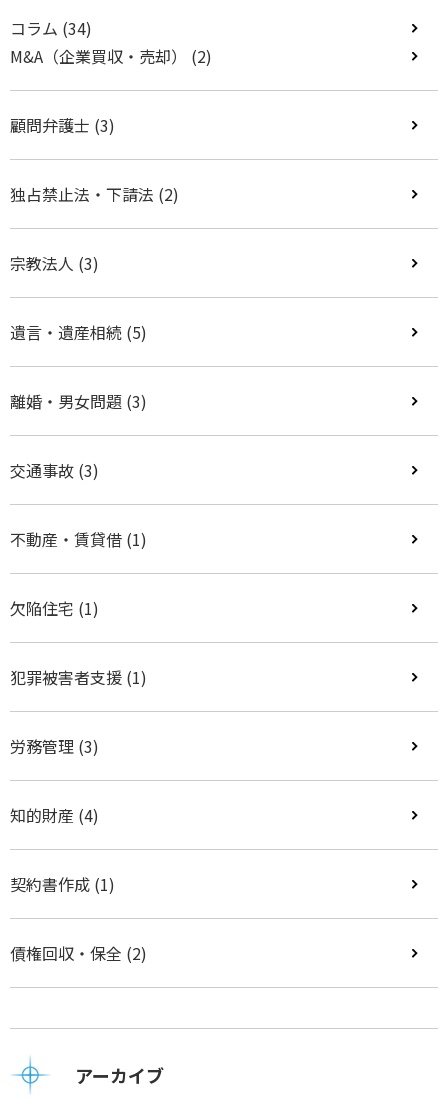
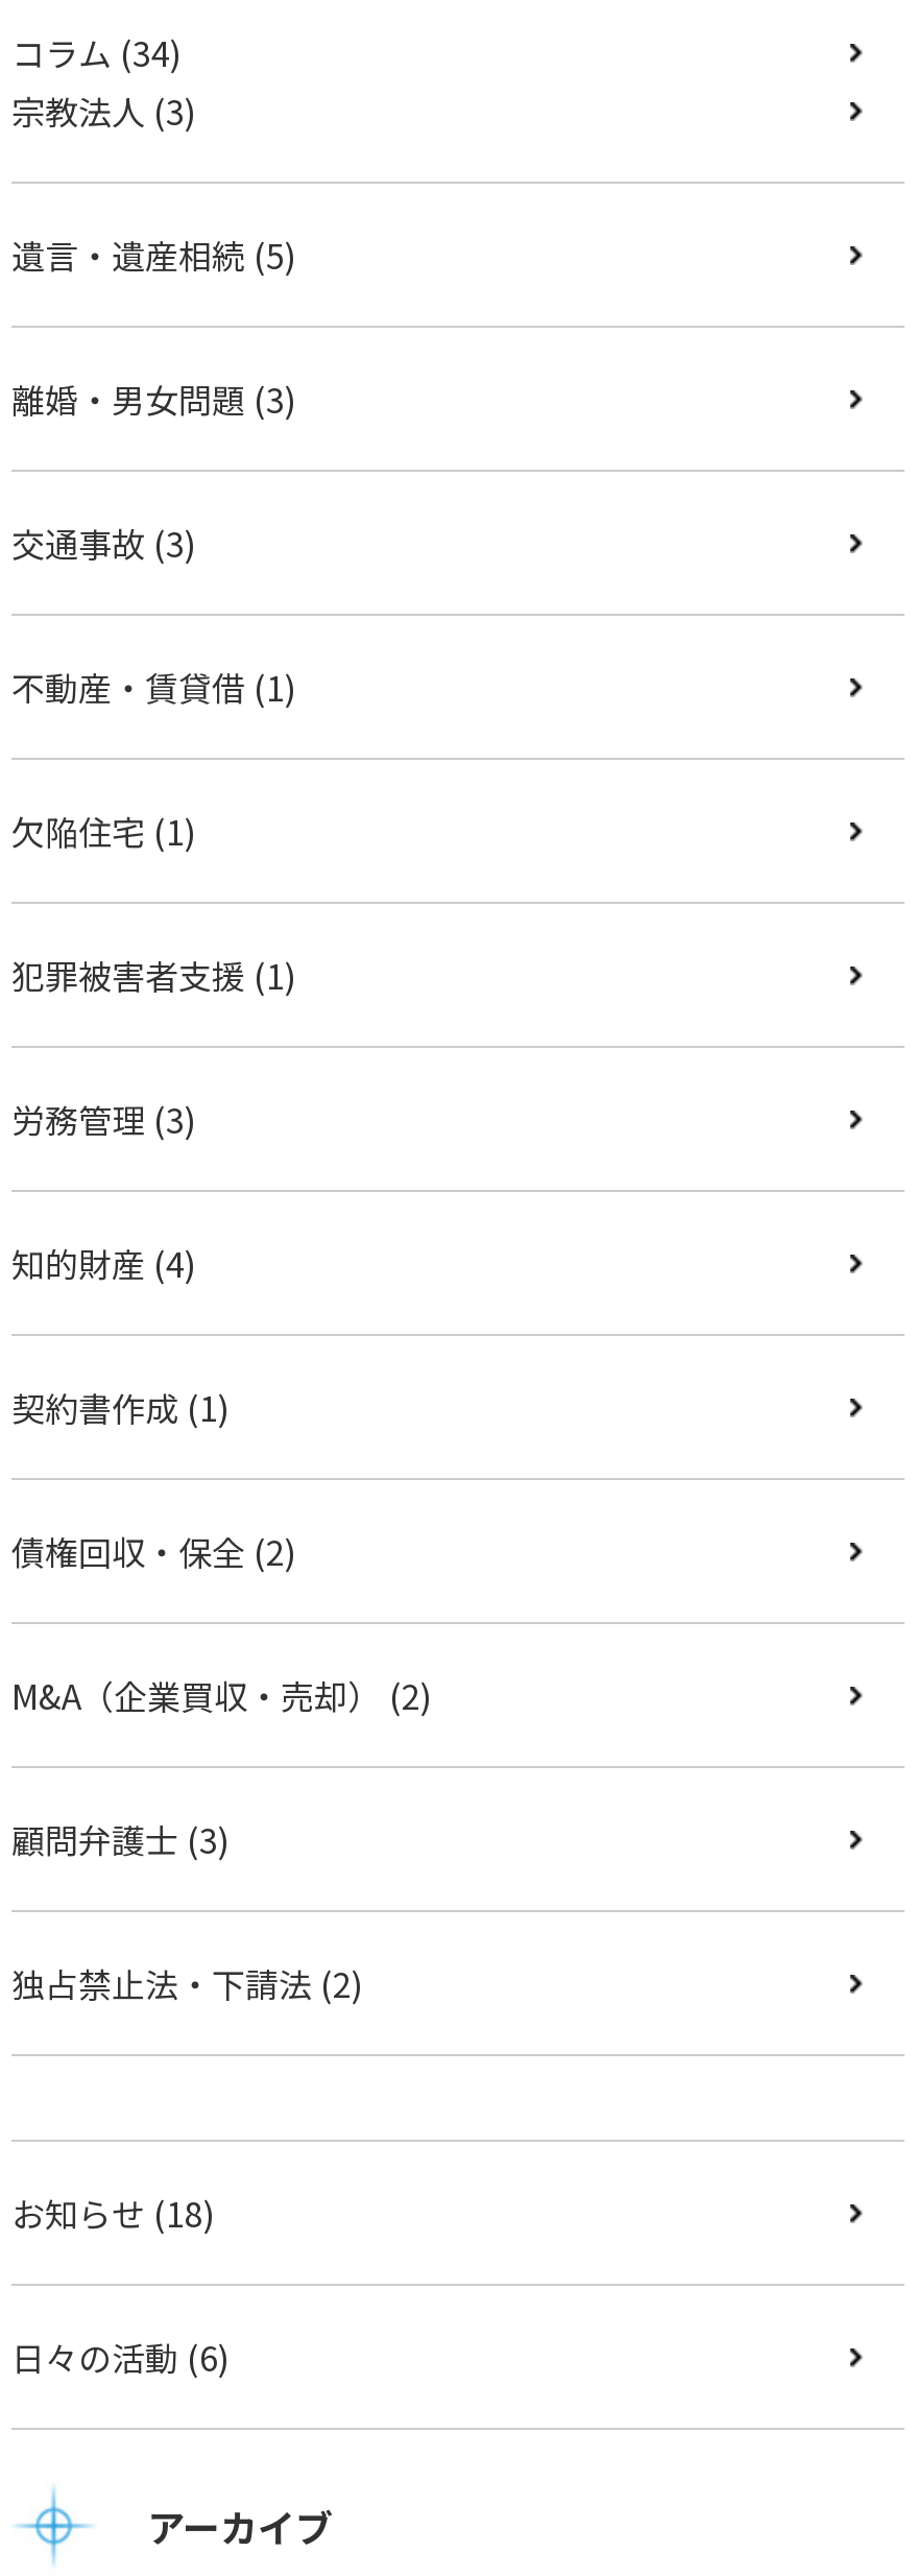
moved down: M&A（企業買収・売却）(2) | 顧問弁護士(3) | 独占禁止法・下請法(2)

moved up: 宗教法人(3) | 遺言・遺産相続(5) | 離婚・男女問題(3) | ... | 契約書作成(1) | 債権回収・保全(2)

+ お知らせ(18)
+ 日々の活動(6)
